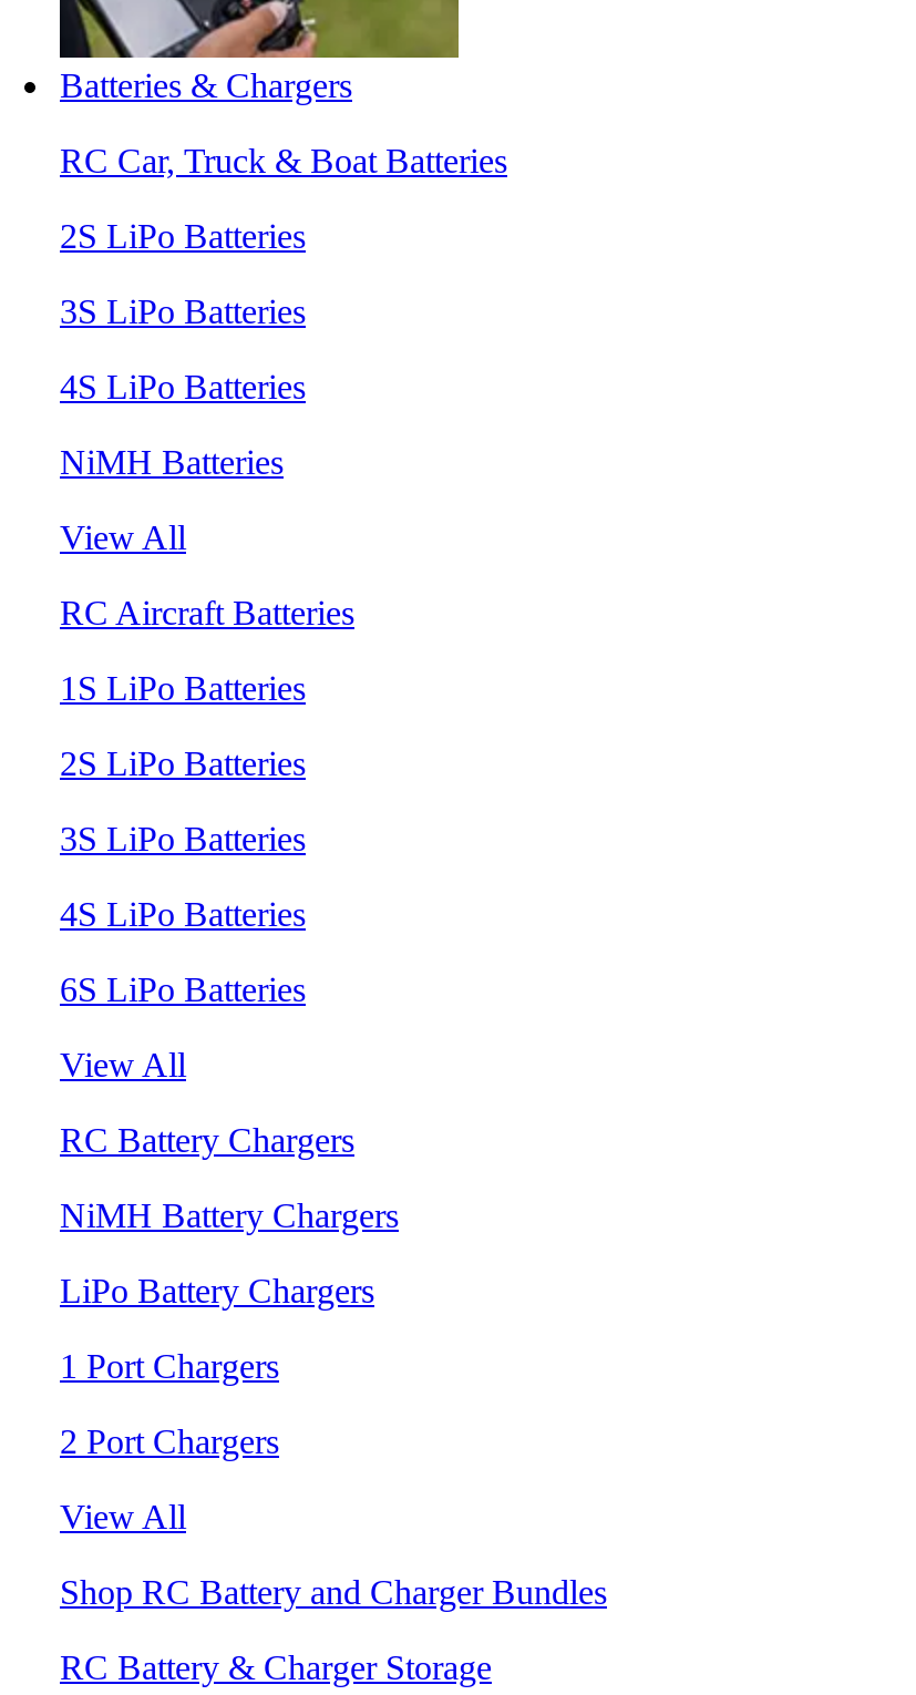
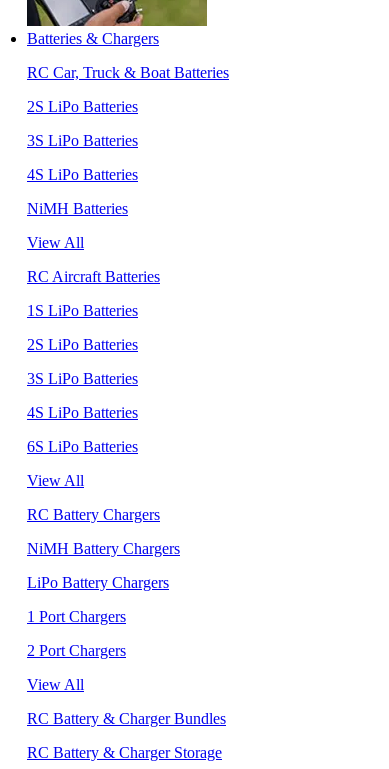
- Shop RC Battery and Charger Bundles
+ RC Battery & Charger Bundles
